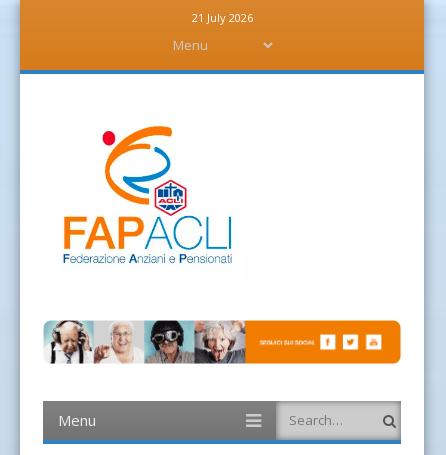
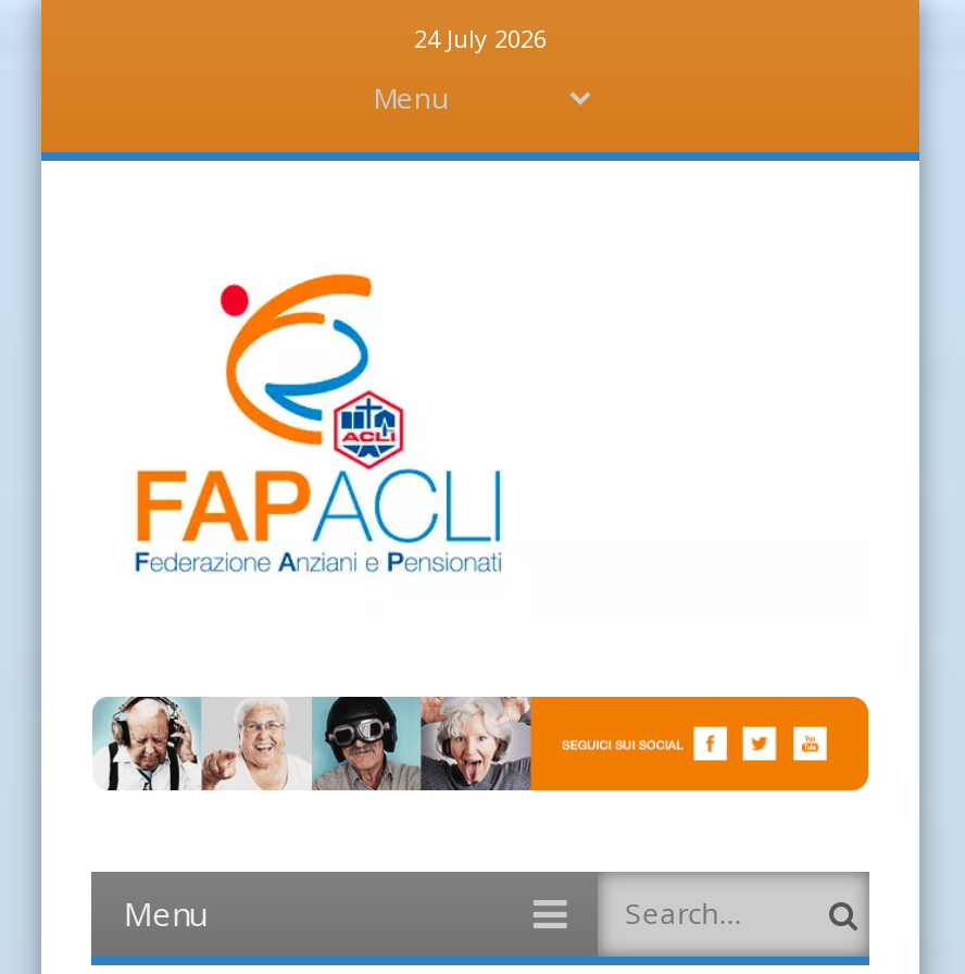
- 21 July 2026
+ 24 July 2026
